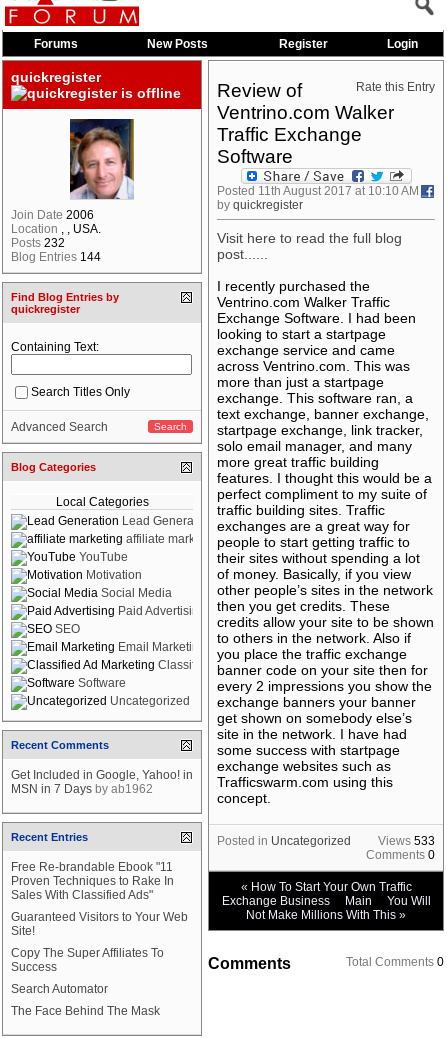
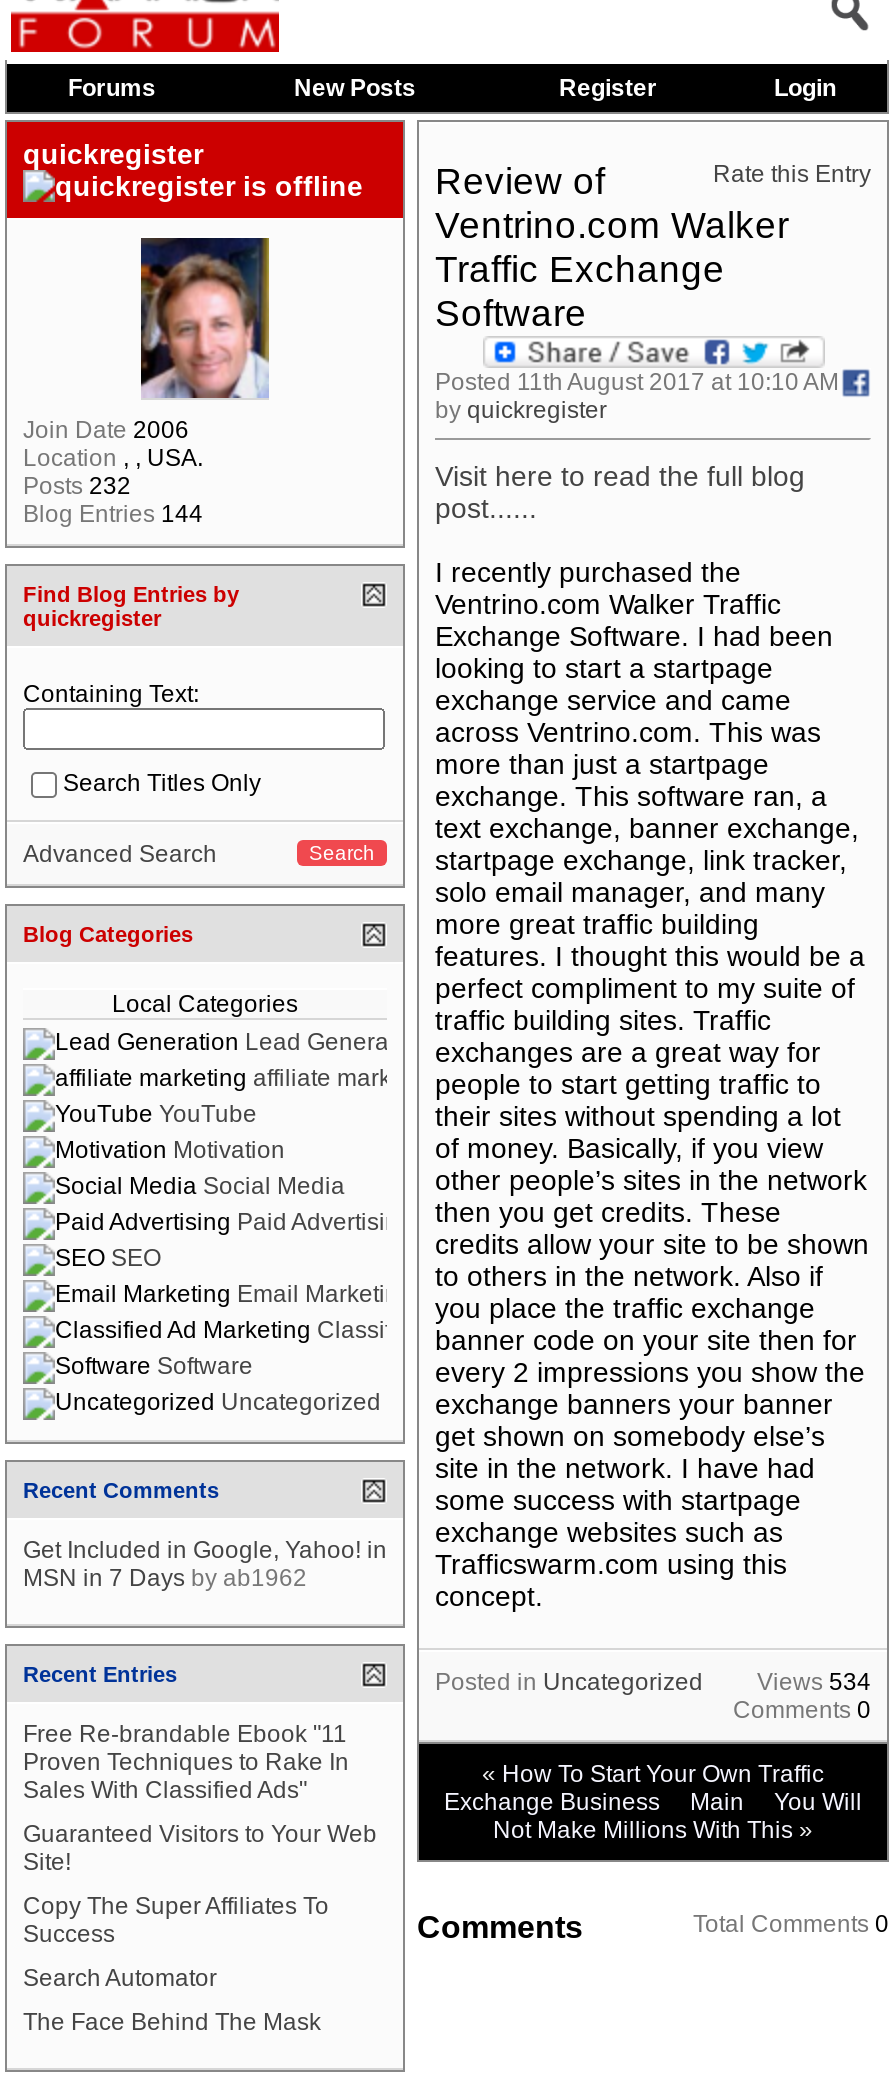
- Posted in Uncategorized Views 533
+ Posted in Uncategorized Views 534
